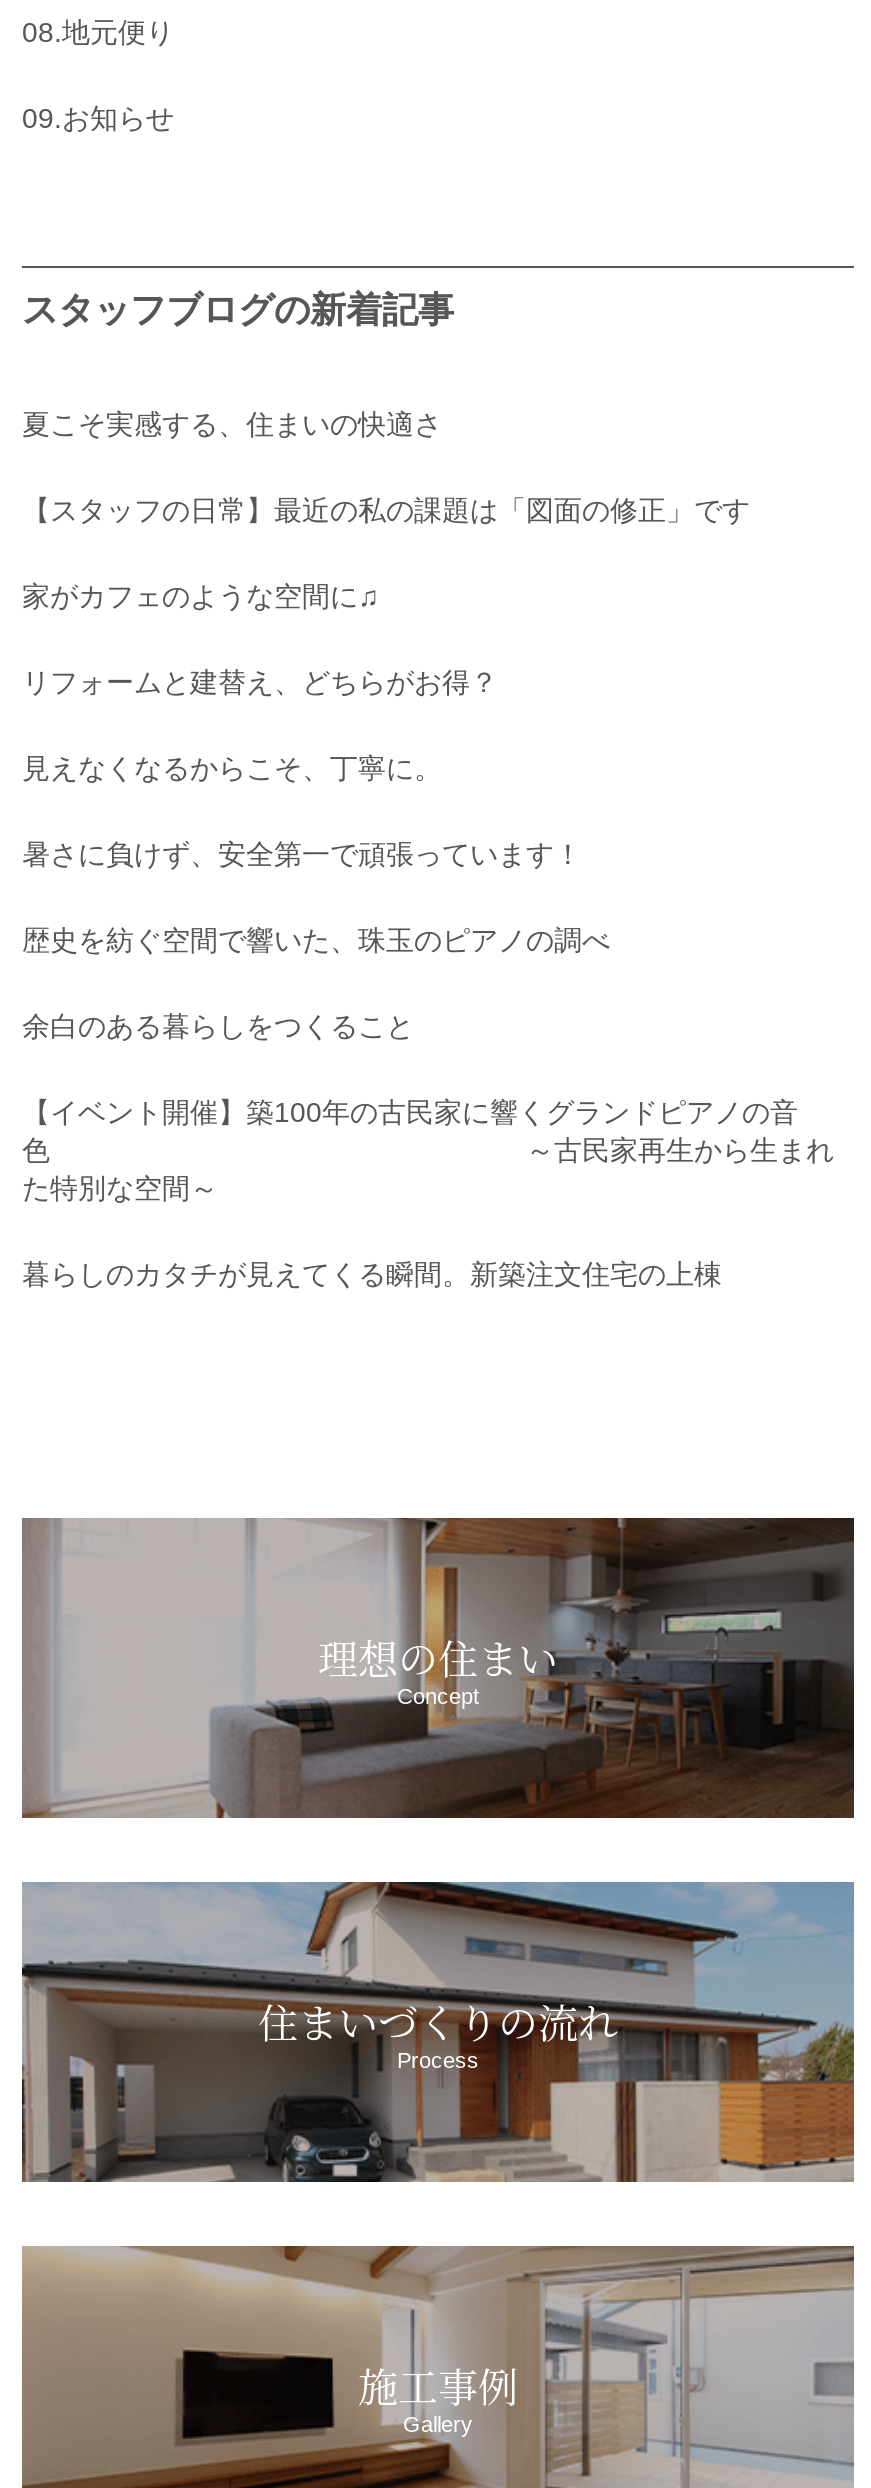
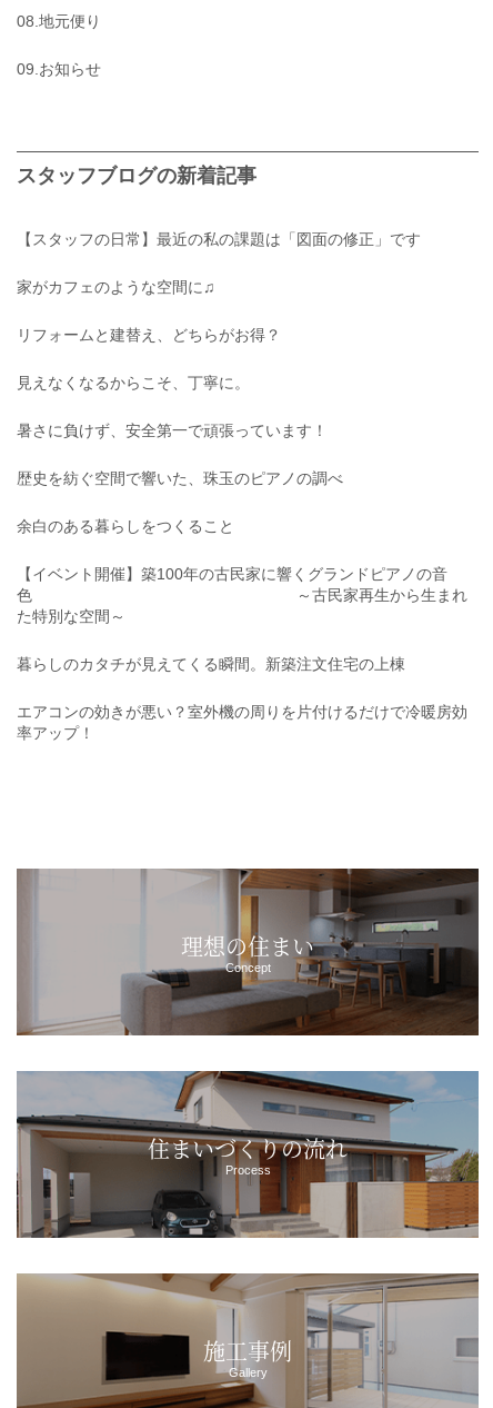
- 夏こそ実感する、住まいの快適さ

moved up: 【スタッフの日常】最近の私の課題は「図面の修正」です | リフォームと建替え、どちらがお得？ | 見えなくなるからこそ、丁寧に。 | ... | た特別な空間～ | 暮らしのカタチが見えてくる瞬間。新築注文住宅の上棟

+ エアコンの効きが悪い？室外機の周りを片付けるだけで冷暖房効
+ 率アップ！
